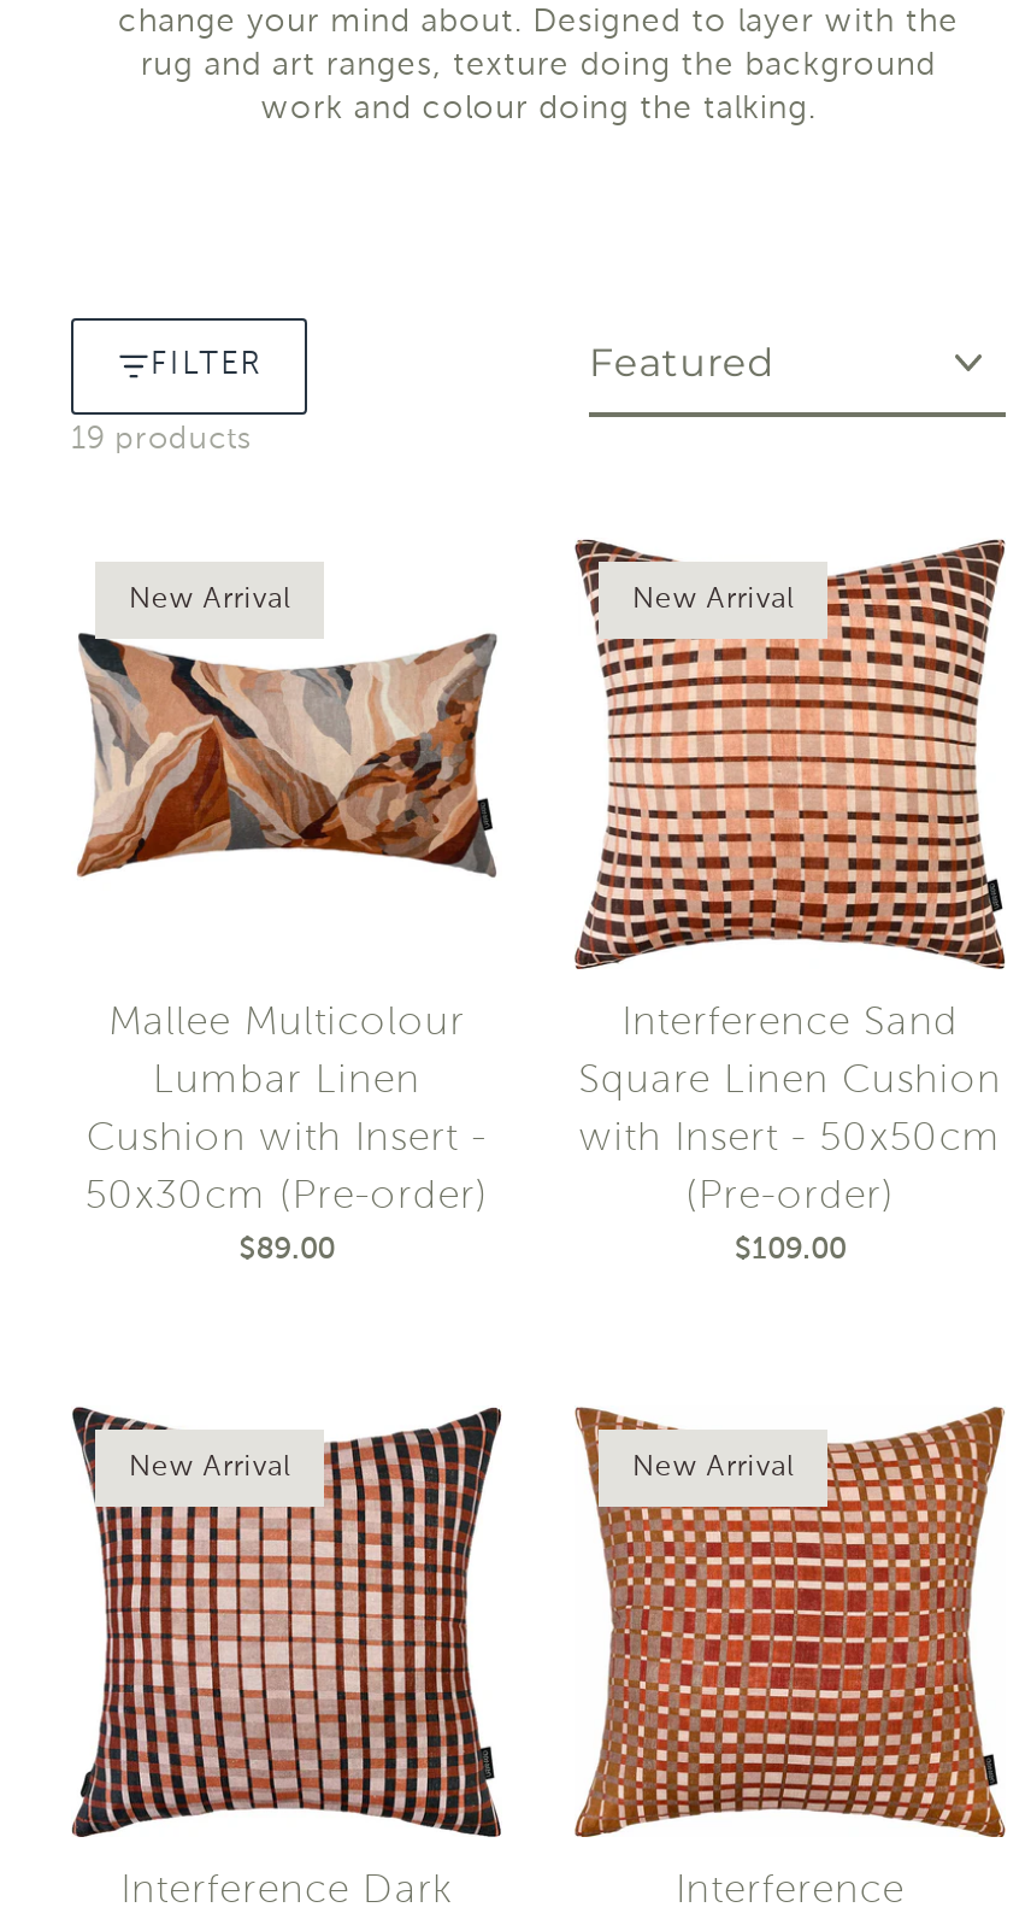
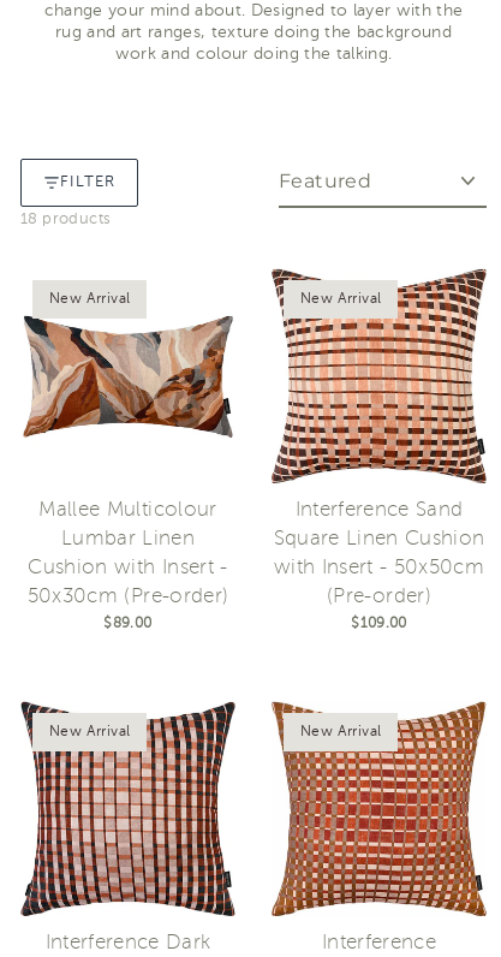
- 19 products
+ 18 products
